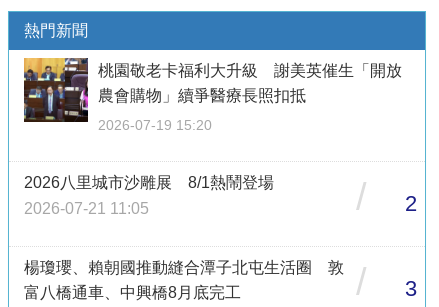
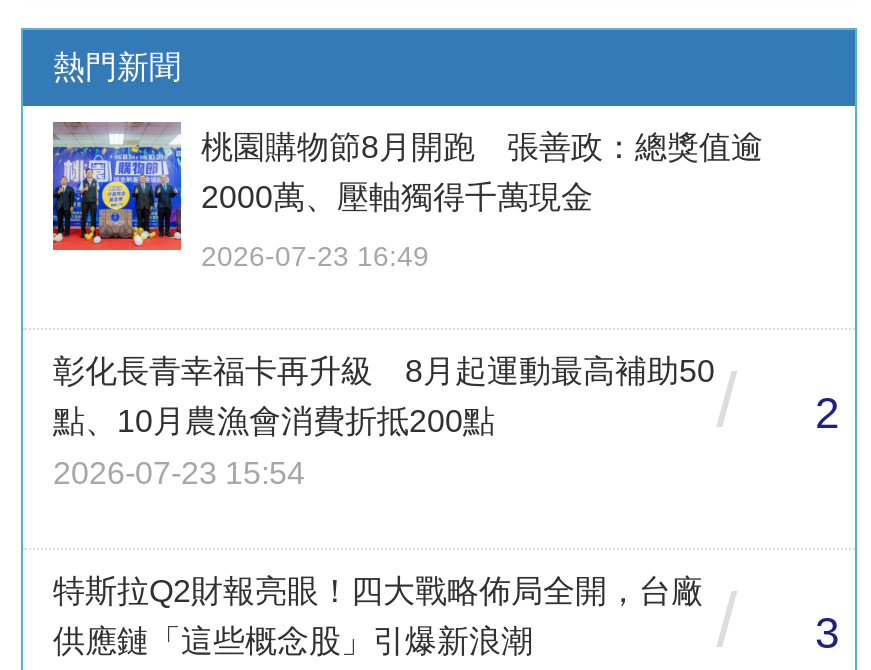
- [image]
- 桃園敬老卡福利大升級 謝美英催生「開放
- 農會購物」續爭醫療長照扣抵
- 2026-07-19 15:20
- 2026八里城市沙雕展 8/1熱鬧登場
- 2026-07-21 11:05
+ [image]
+ 桃園購物節8月開跑 張善政：總獎值逾
+ 2000萬、壓軸獨得千萬現金
+ 2026-07-23 16:49
+ 彰化長青幸福卡再升級 8月起運動最高補助50
+ 點、10月農漁會消費折抵200點
+ 2026-07-23 15:54

- 楊瓊瓔、賴朝國推動縫合潭子北屯生活圈 敦
+ 特斯拉Q2財報亮眼！四大戰略佈局全開，台廠

- 富八橋通車、中興橋8月底完工
+ 供應鏈「這些概念股」引爆新浪潮
